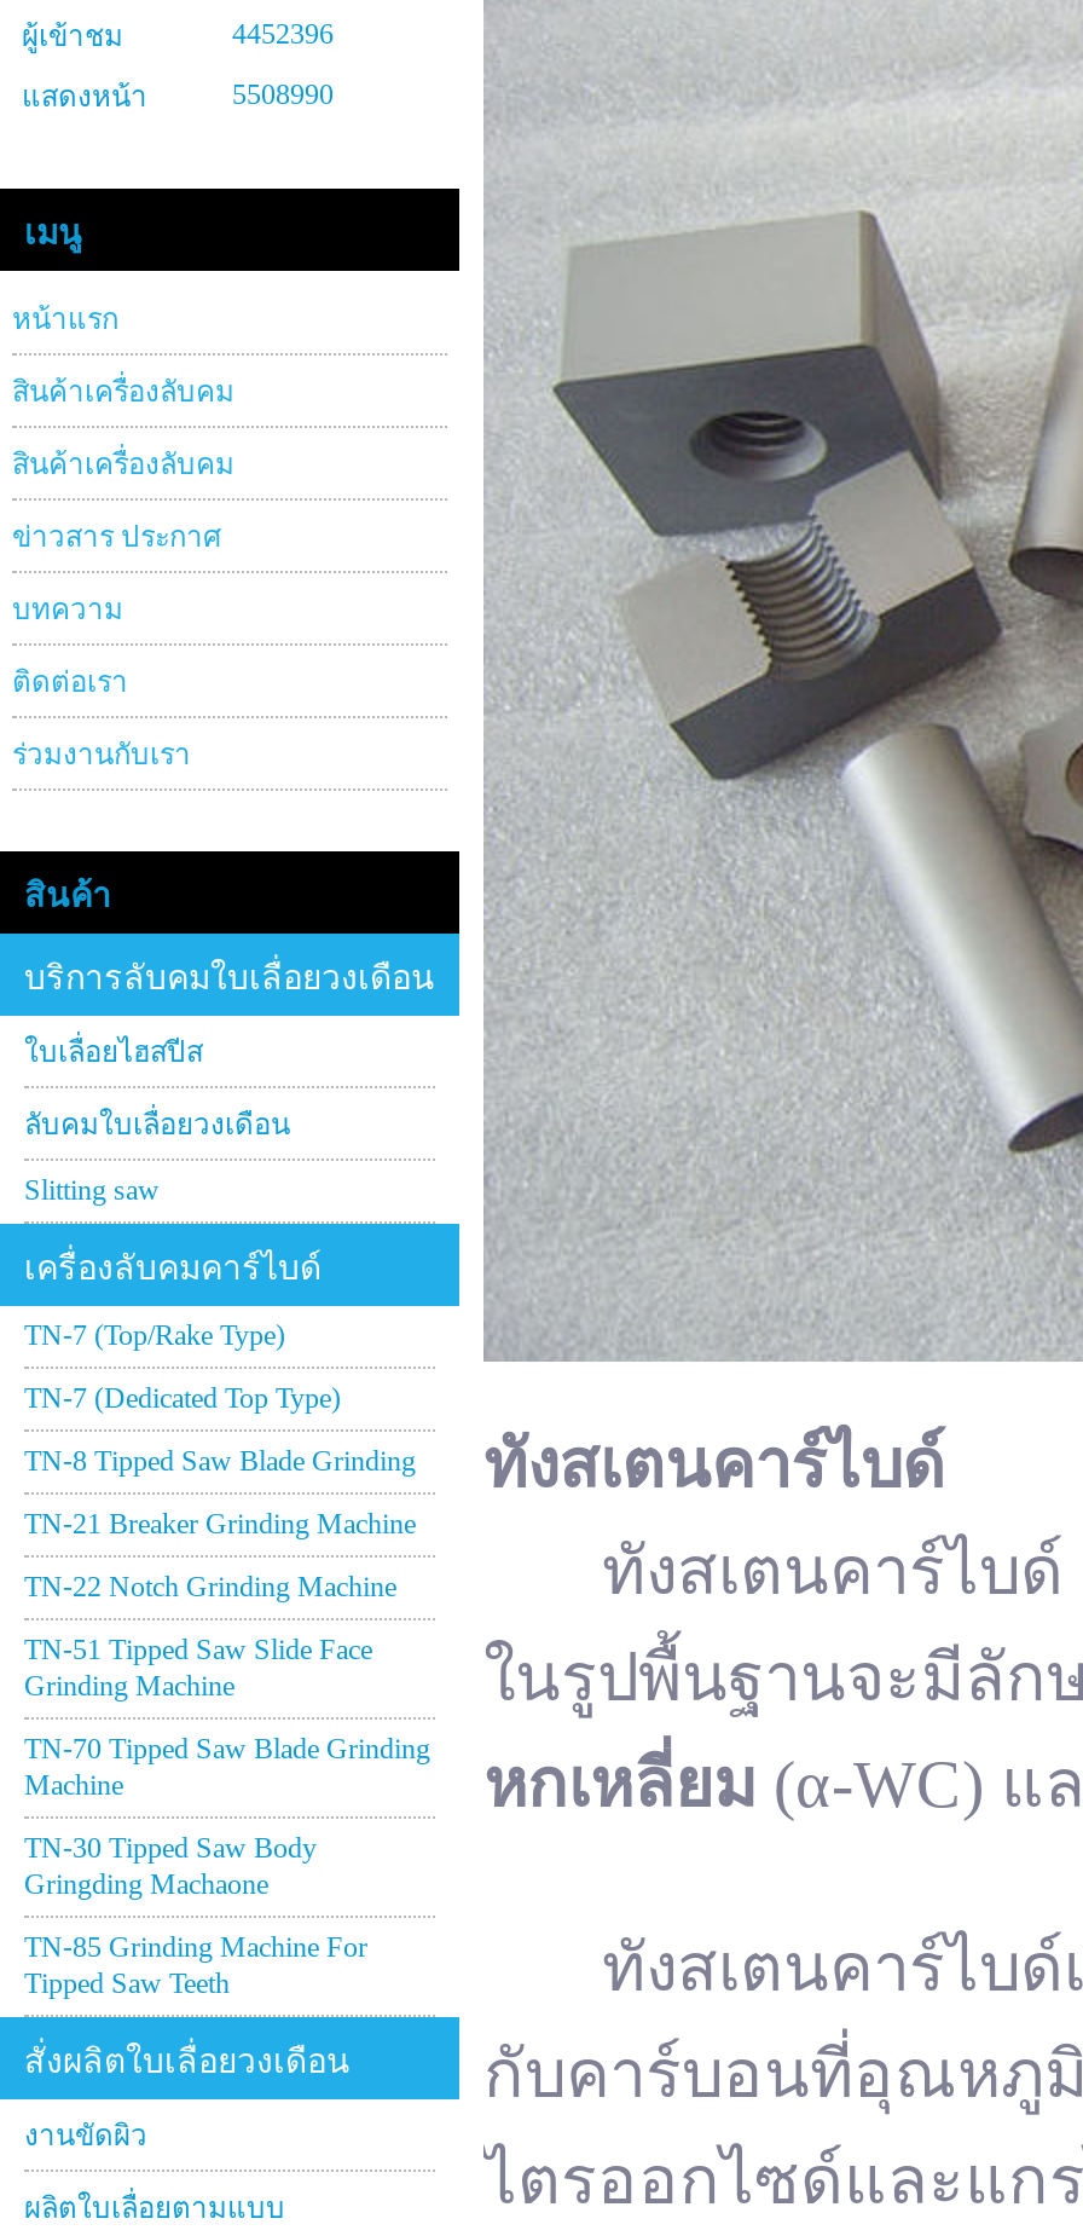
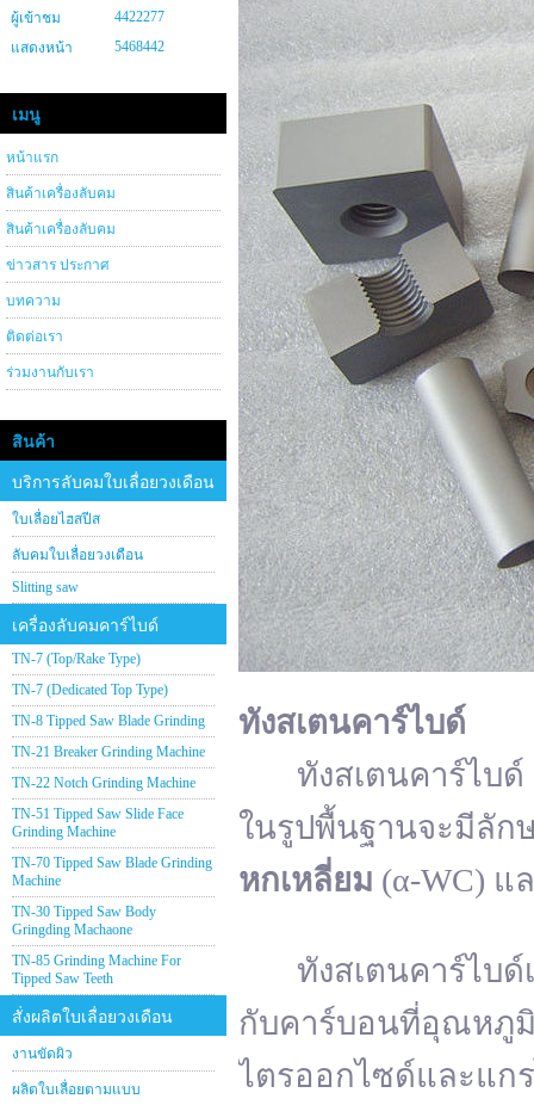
- 4452396
+ 4422277

- 5508990
+ 5468442
